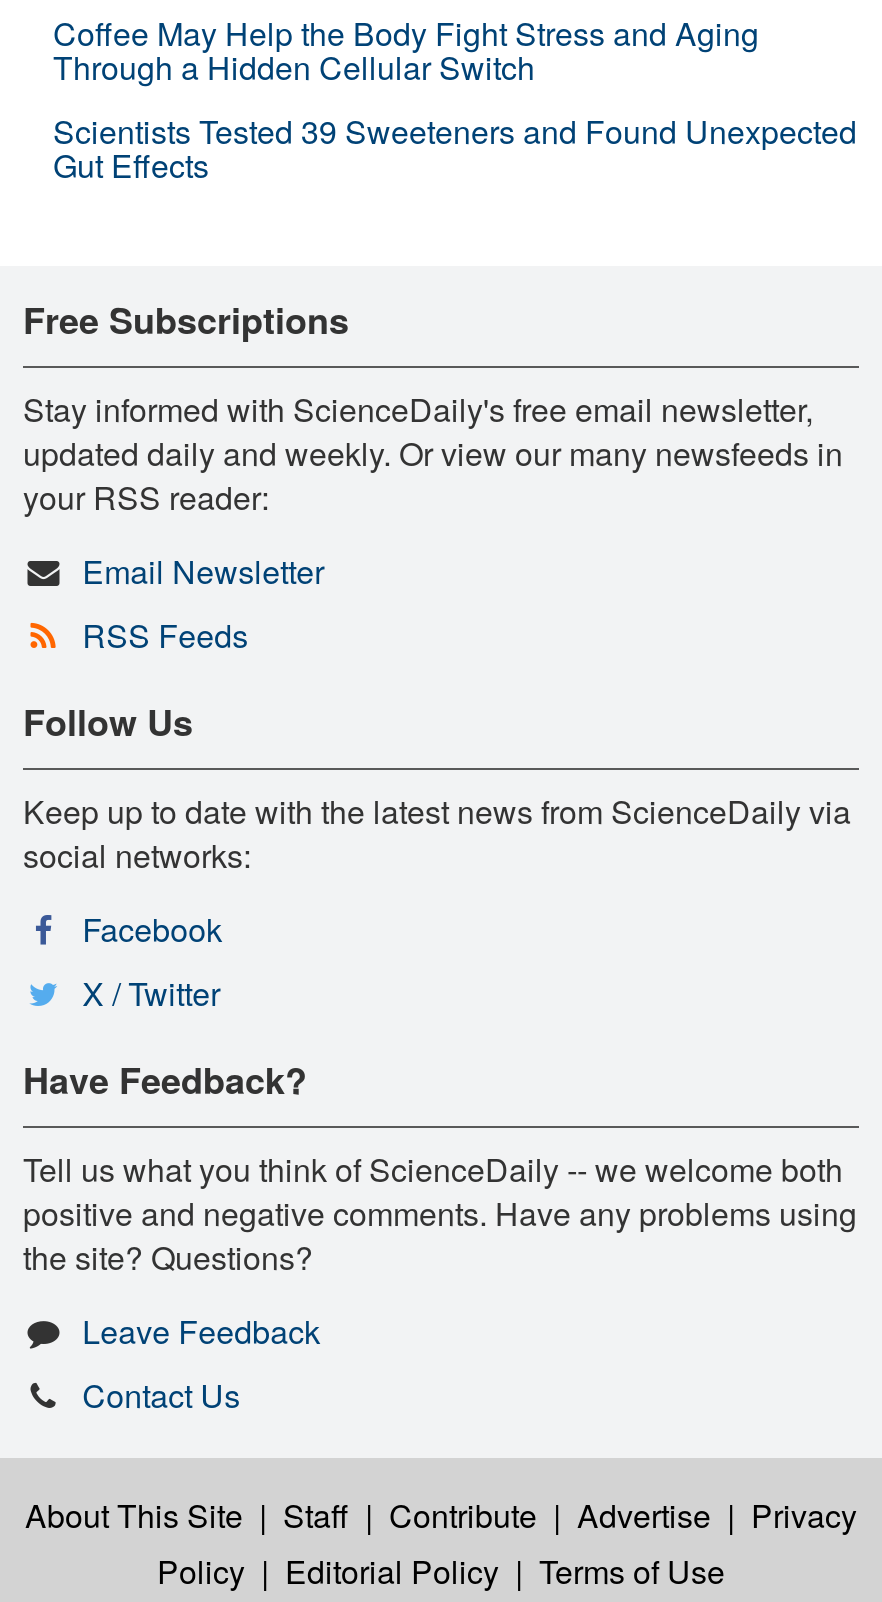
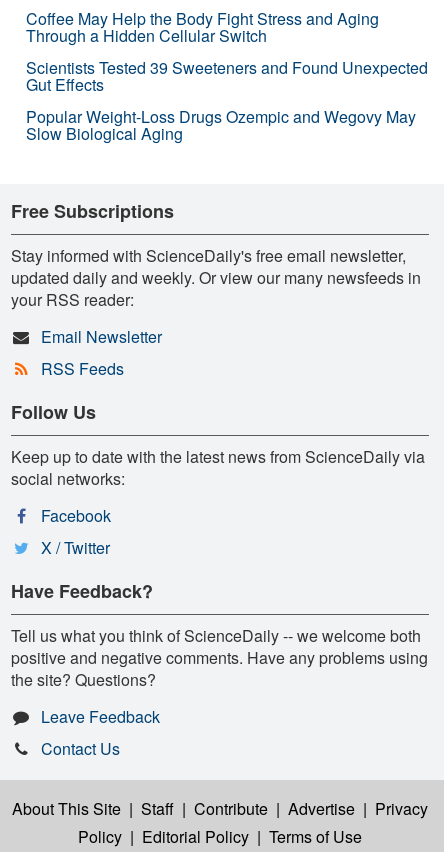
+ Popular Weight-Loss Drugs Ozempic and Wegovy May
+ Slow Biological Aging
